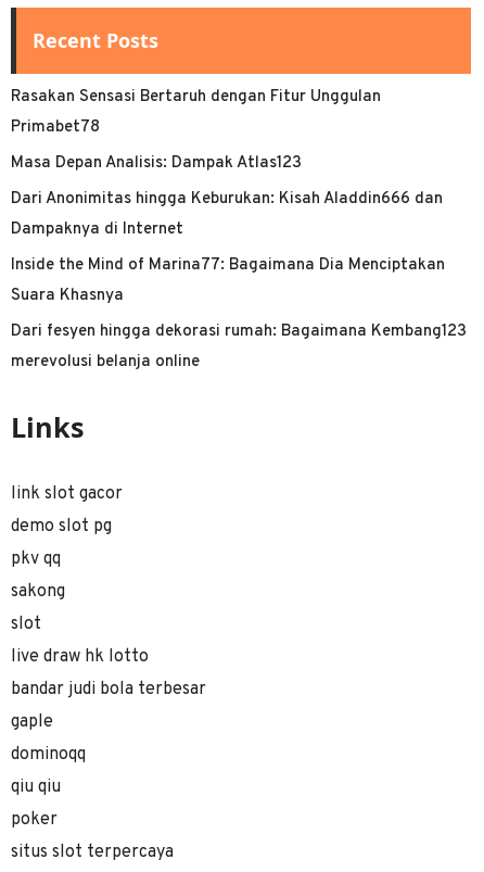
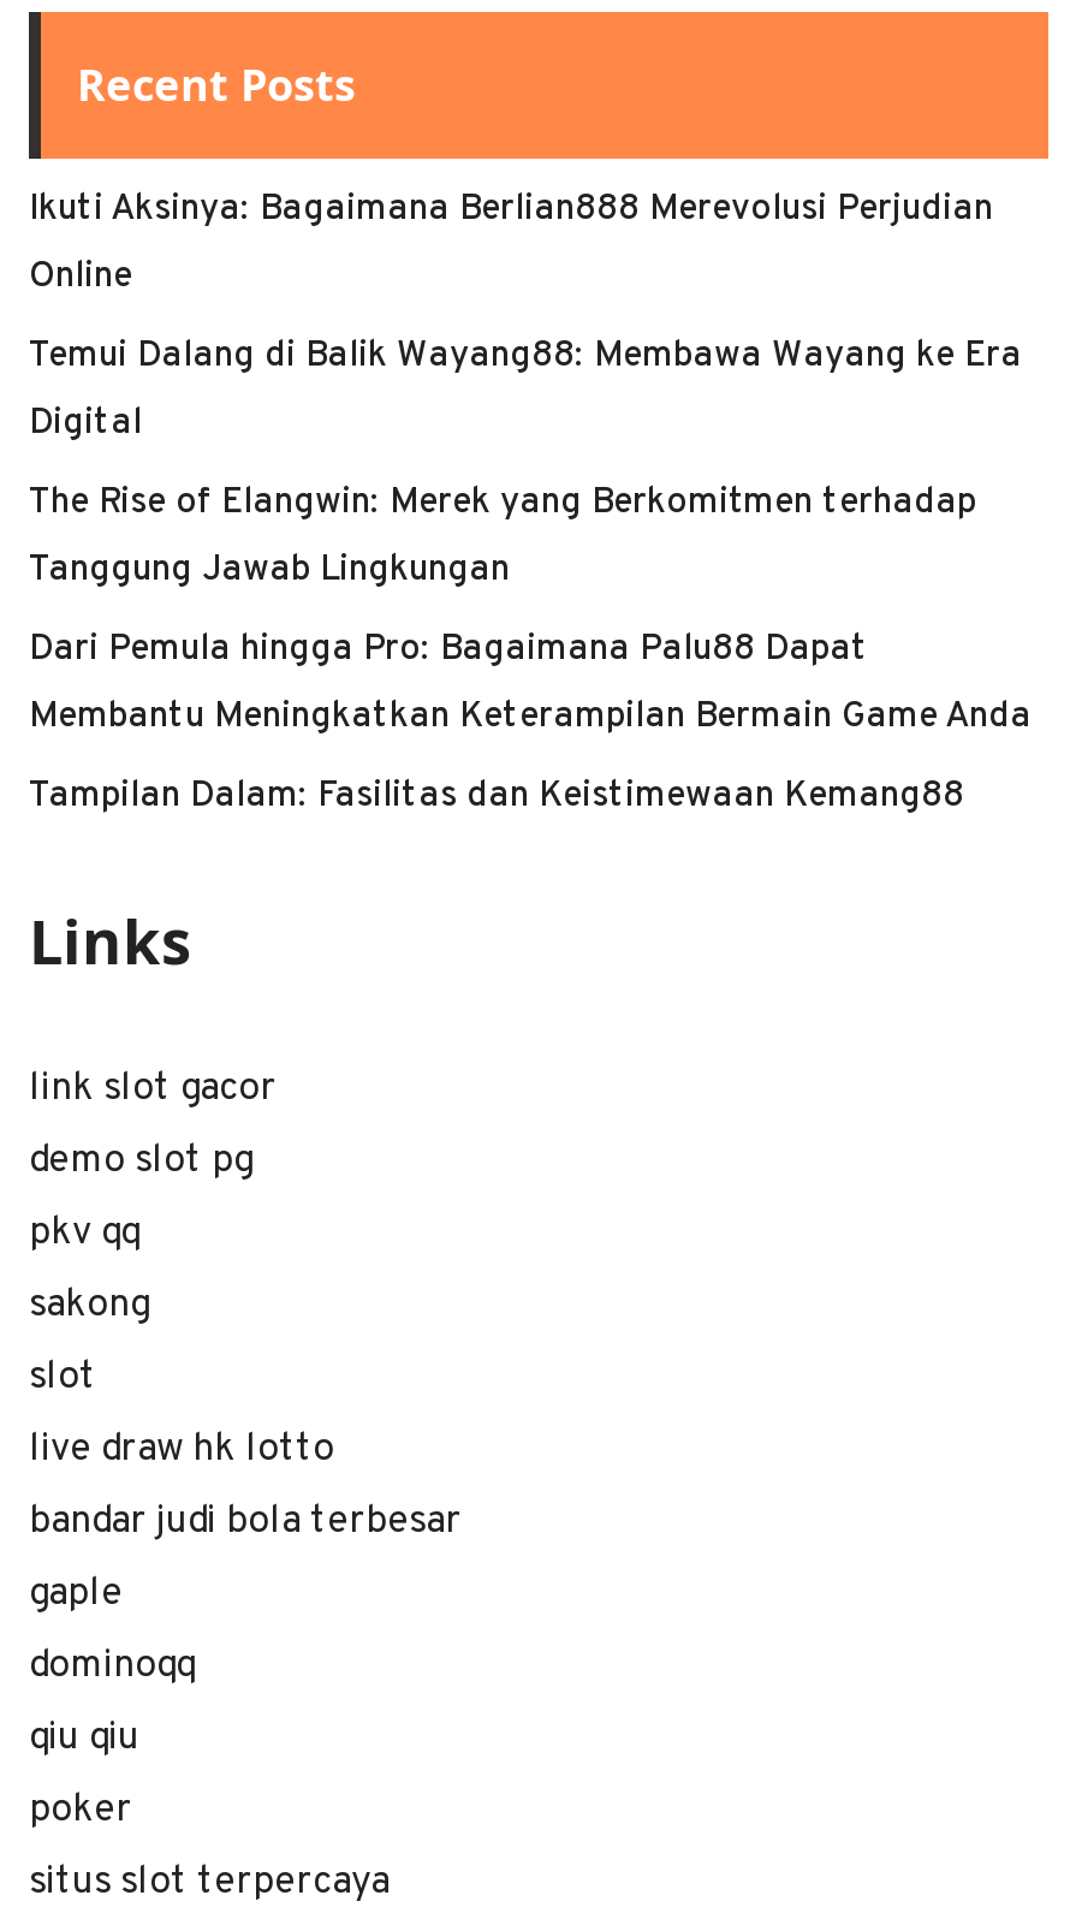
- Rasakan Sensasi Bertaruh dengan Fitur Unggulan
+ Ikuti Aksinya: Bagaimana Berlian888 Merevolusi Perjudian

- Primabet78
+ Online

- Masa Depan Analisis: Dampak Atlas123
+ Temui Dalang di Balik Wayang88: Membawa Wayang ke Era

- Dari Anonimitas hingga Keburukan: Kisah Aladdin666 dan
+ Digital

- Dampaknya di Internet
+ The Rise of Elangwin: Merek yang Berkomitmen terhadap

- Inside the Mind of Marina77: Bagaimana Dia Menciptakan
+ Tanggung Jawab Lingkungan

- Suara Khasnya
+ Dari Pemula hingga Pro: Bagaimana Palu88 Dapat

- Dari fesyen hingga dekorasi rumah: Bagaimana Kembang123
+ Membantu Meningkatkan Keterampilan Bermain Game Anda

- merevolusi belanja online
+ Tampilan Dalam: Fasilitas dan Keistimewaan Kemang88
